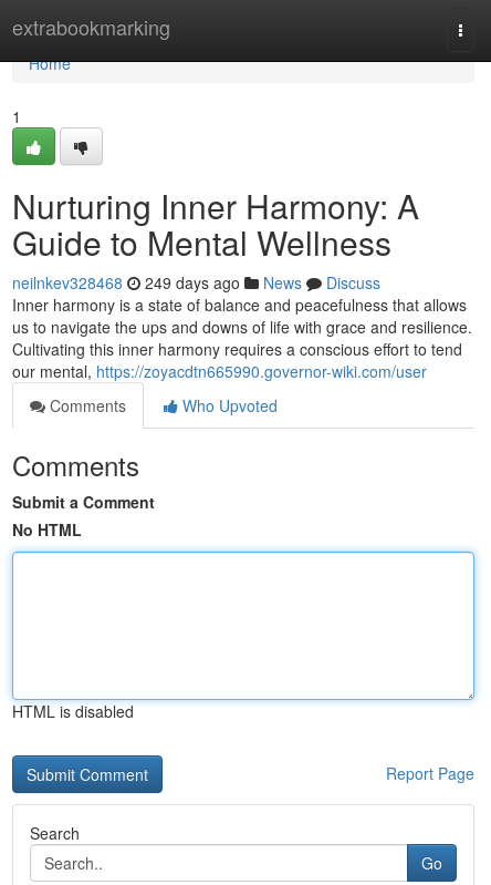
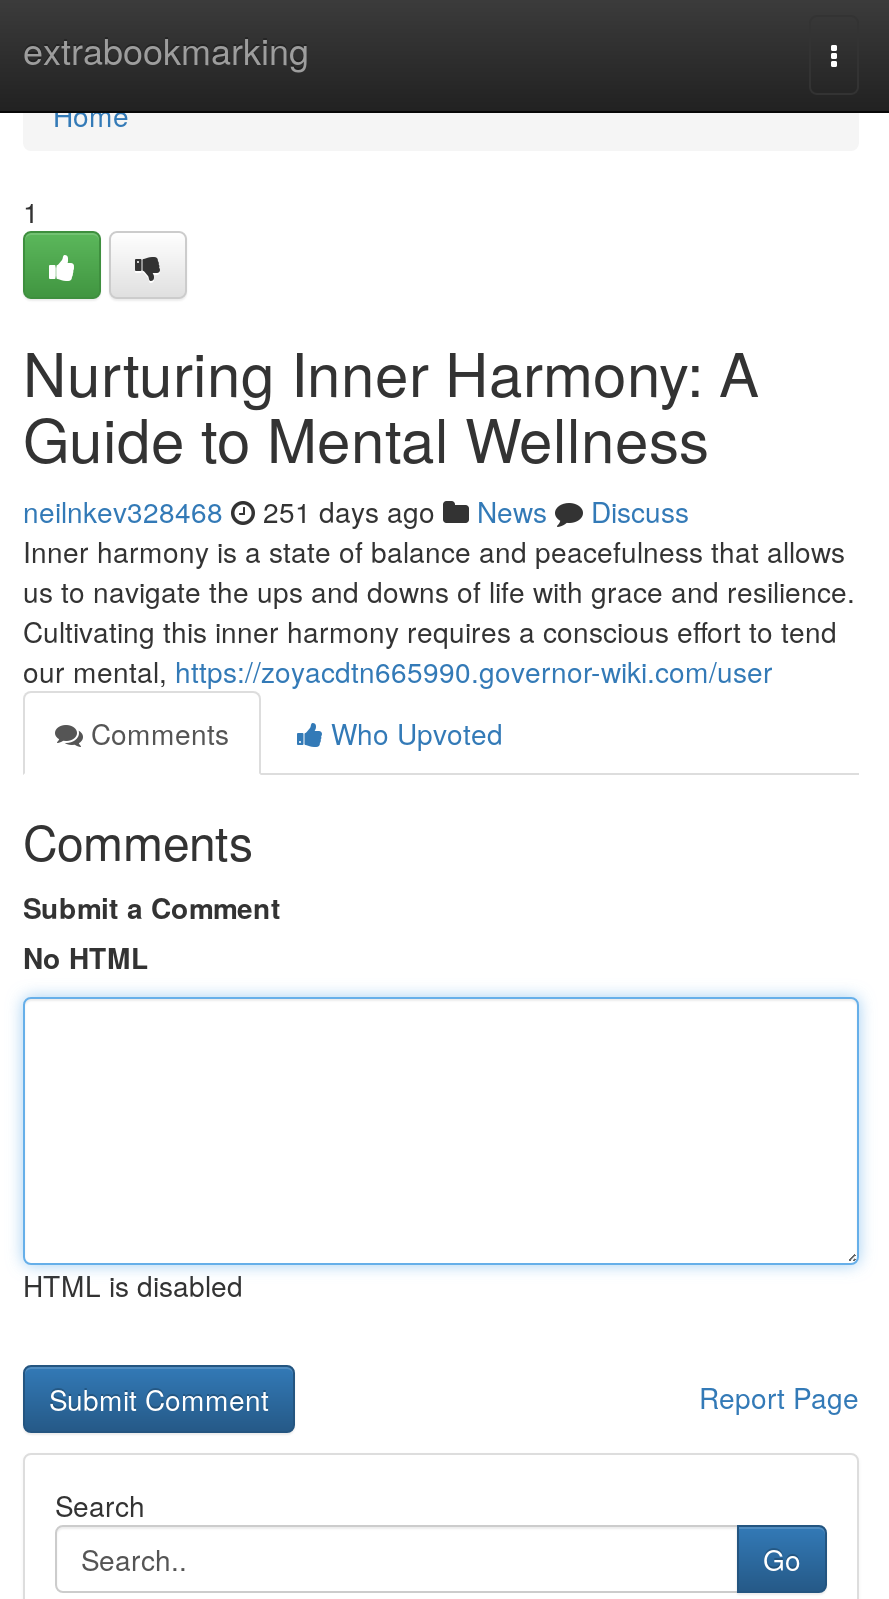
- neilnkev328468 249 days ago News Discuss
+ neilnkev328468 251 days ago News Discuss
